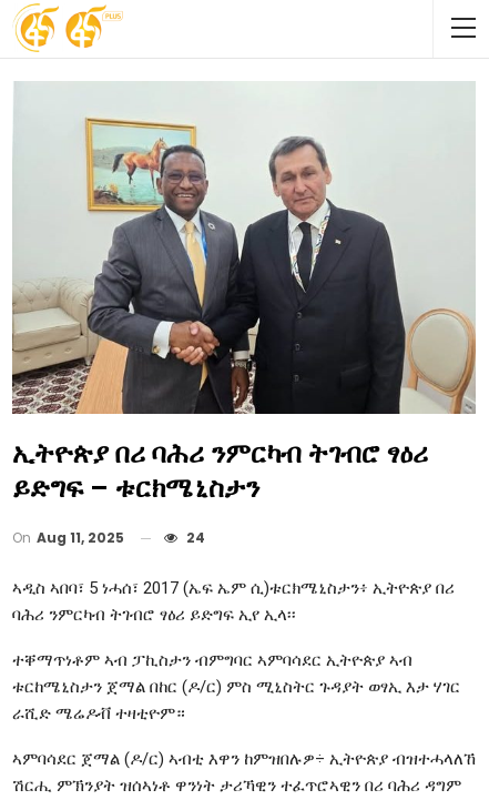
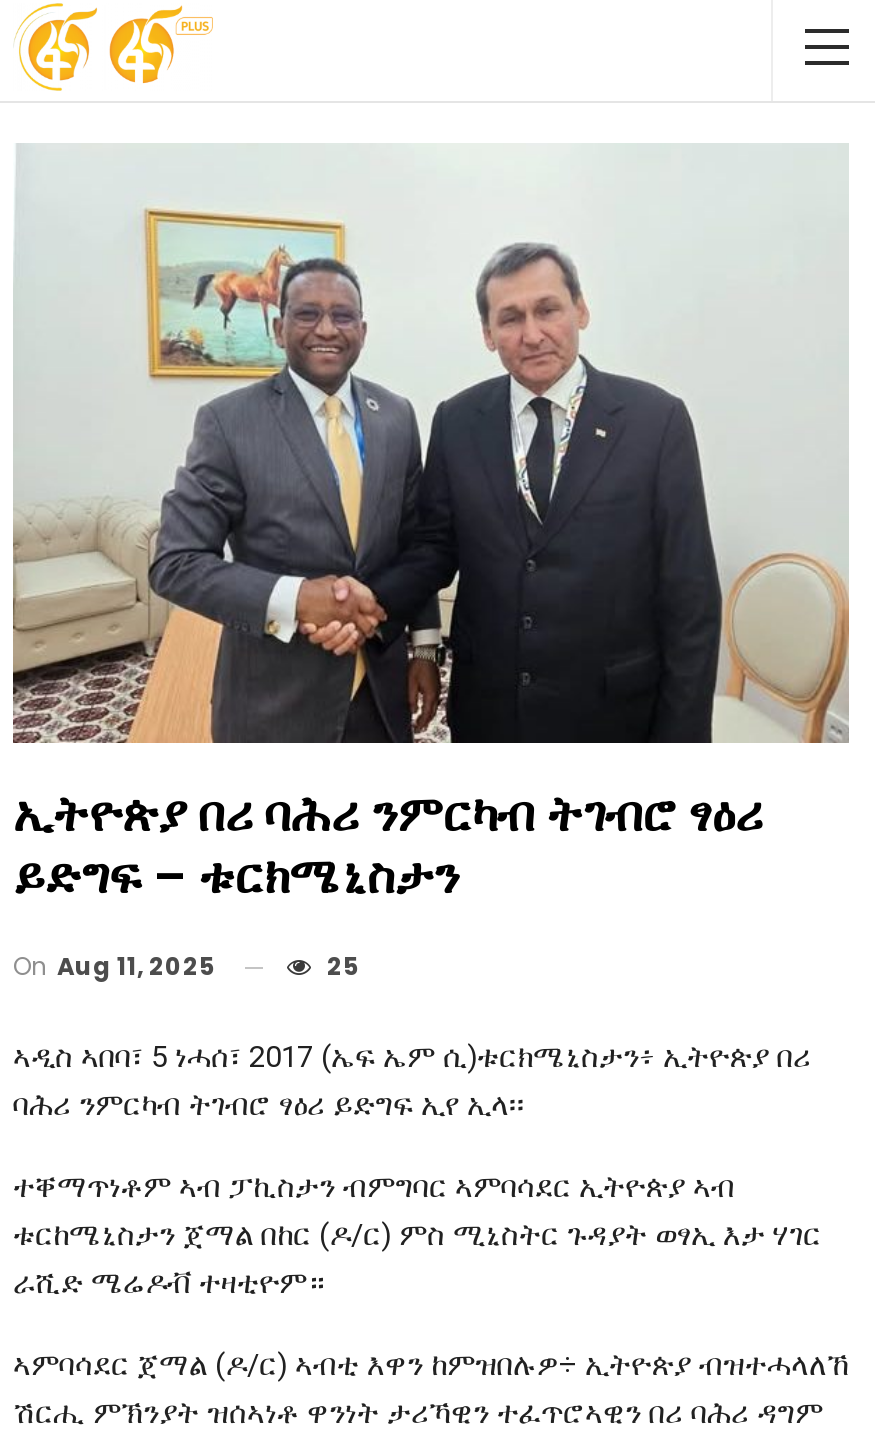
- 24
+ 25
